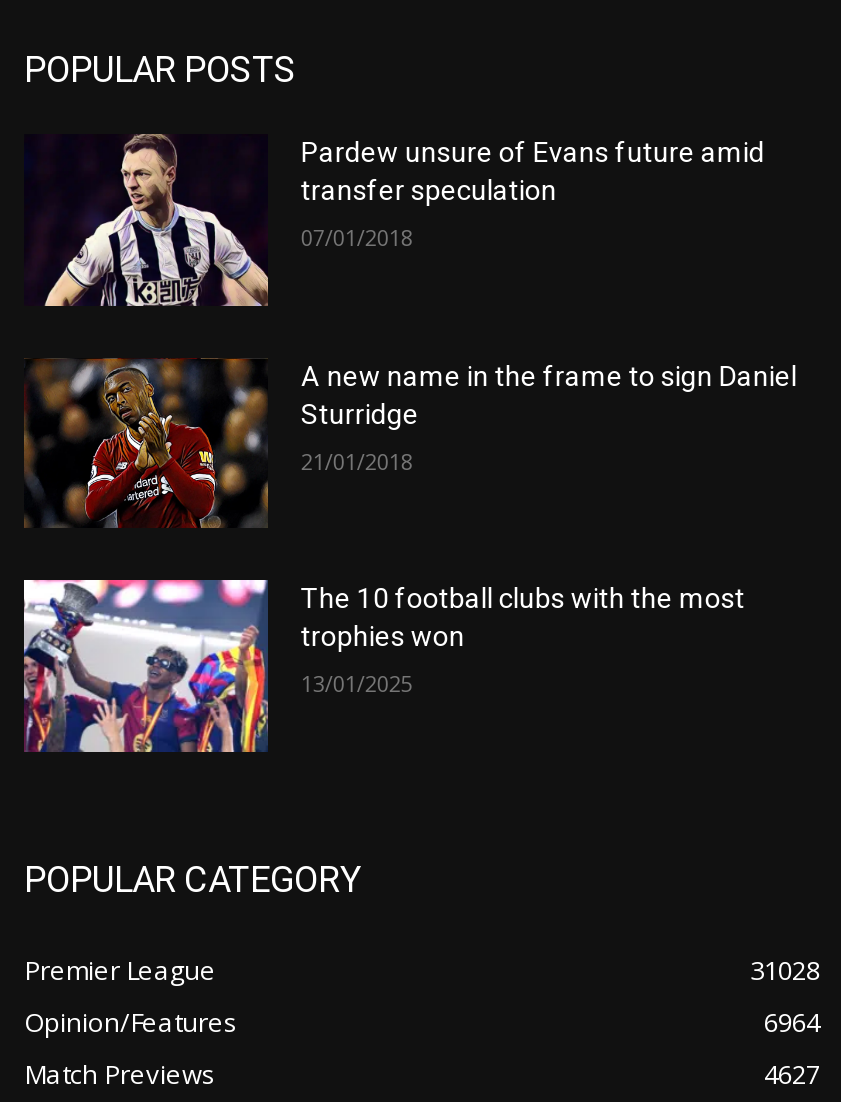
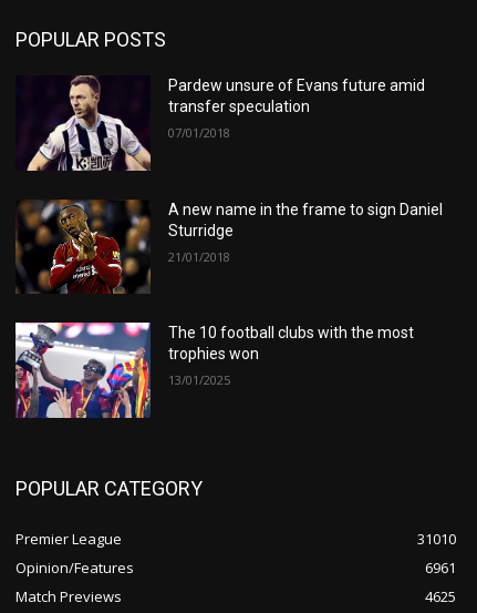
- 31028
+ 31010

- 6964
+ 6961

- 4627
+ 4625
